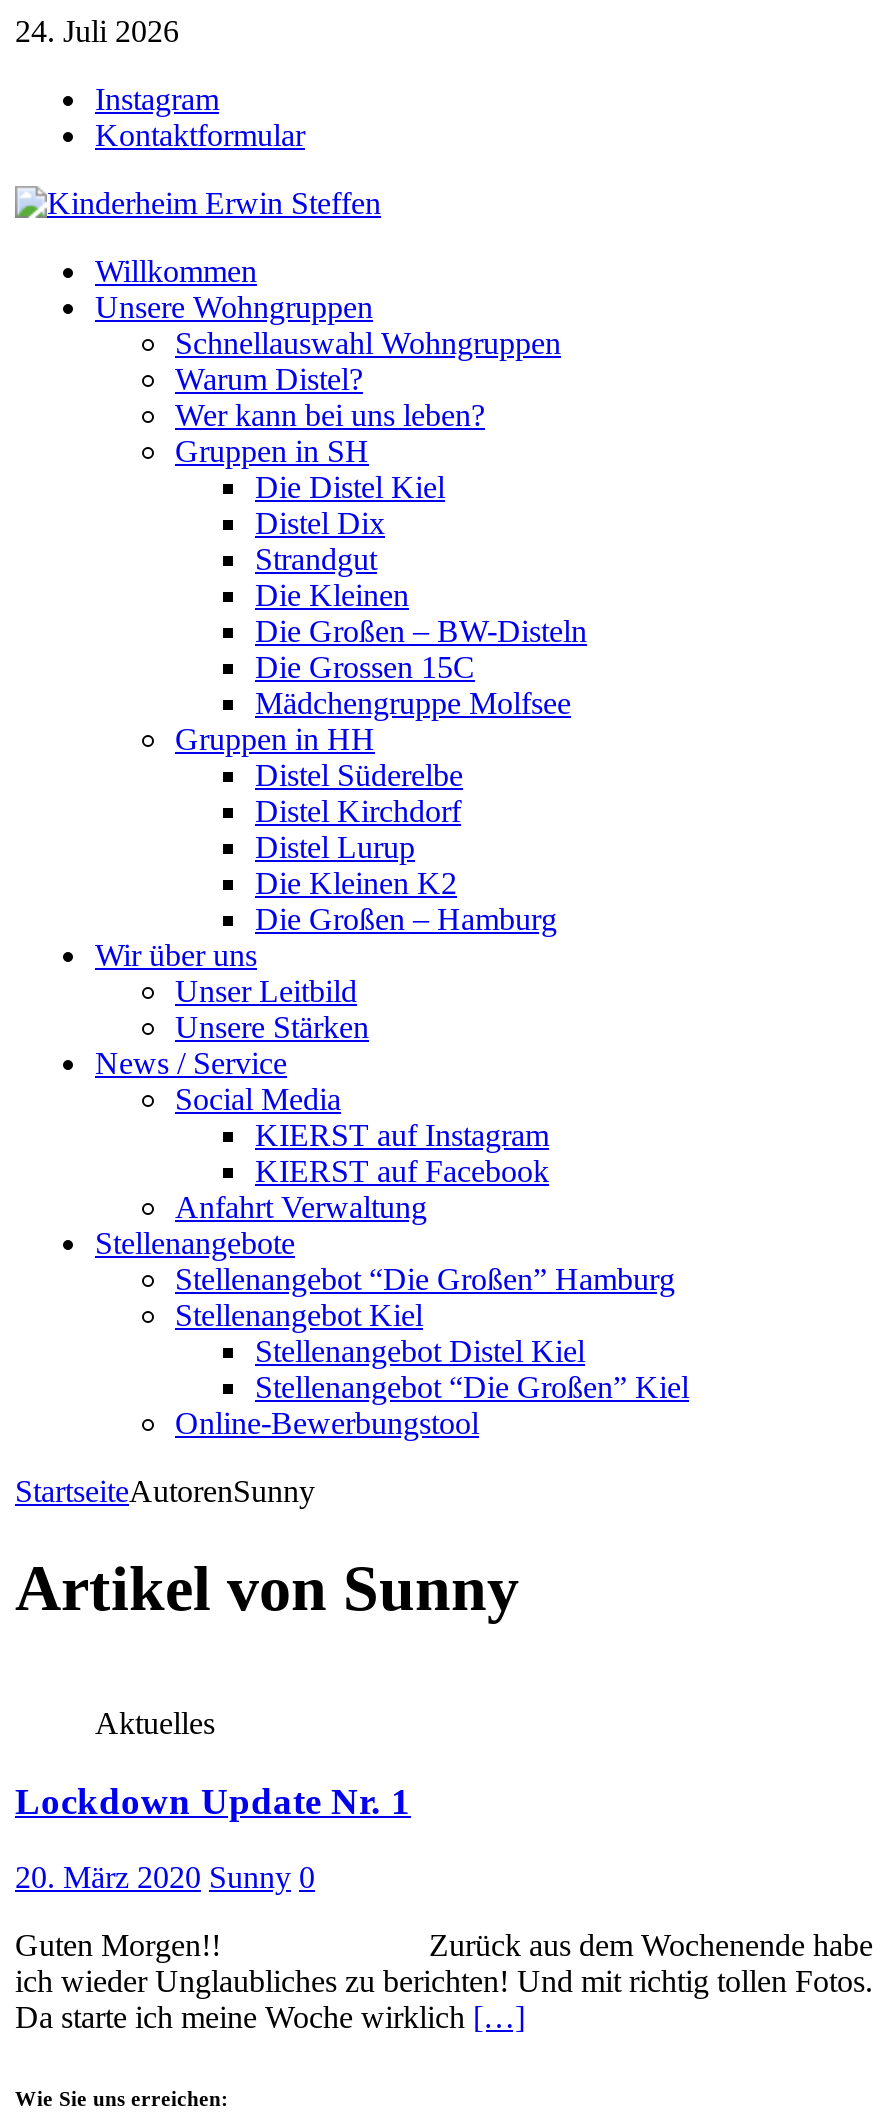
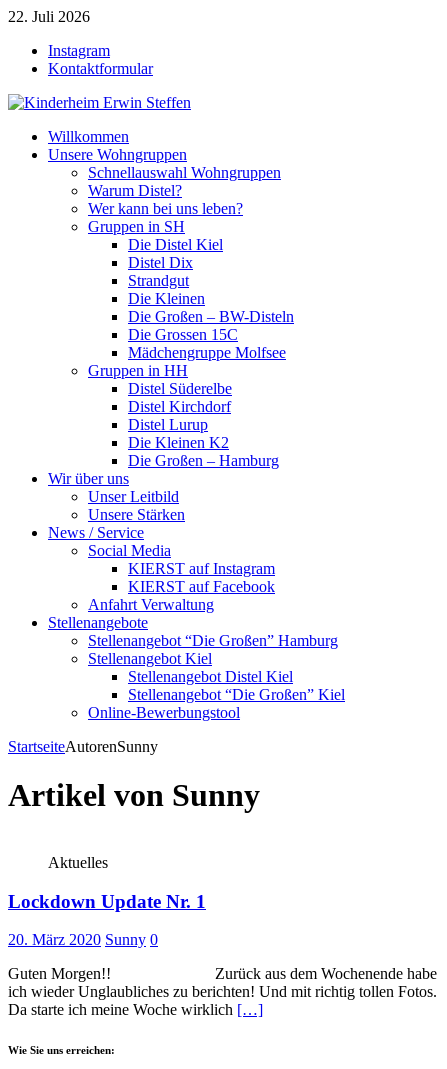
- 24. Juli 2026
+ 22. Juli 2026
